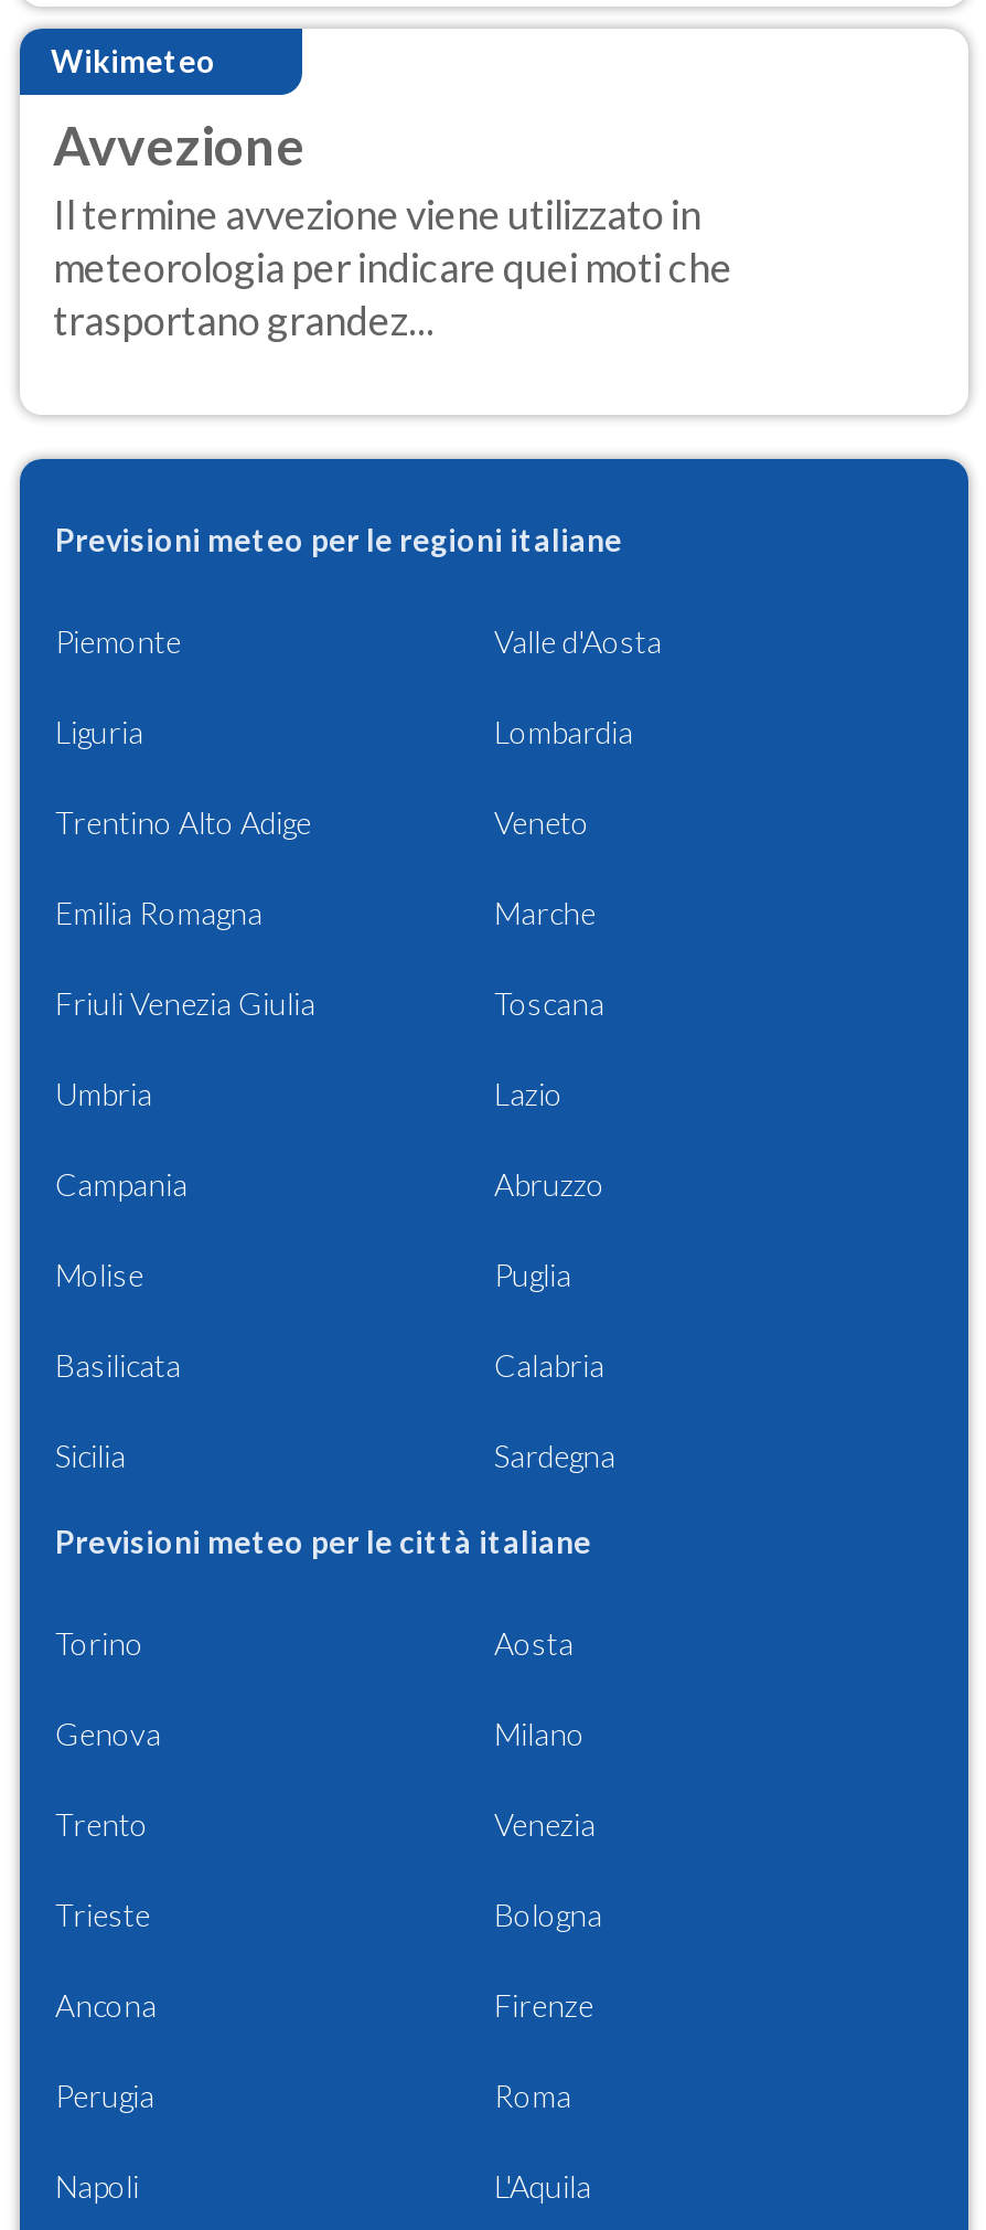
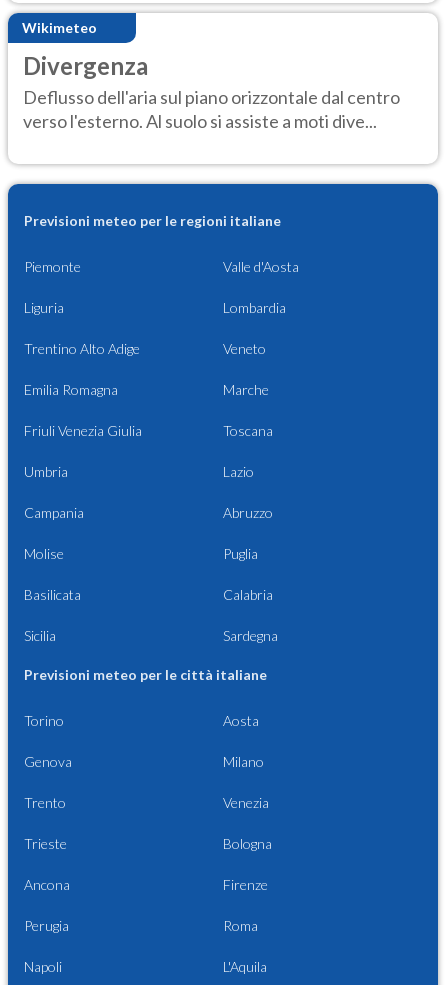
- Avvezione
- Il termine avvezione viene utilizzato in
- meteorologia per indicare quei moti che
- trasportano grandez...
+ Divergenza
+ Deflusso dell'aria sul piano orizzontale dal centro
+ verso l'esterno. Al suolo si assiste a moti dive...
